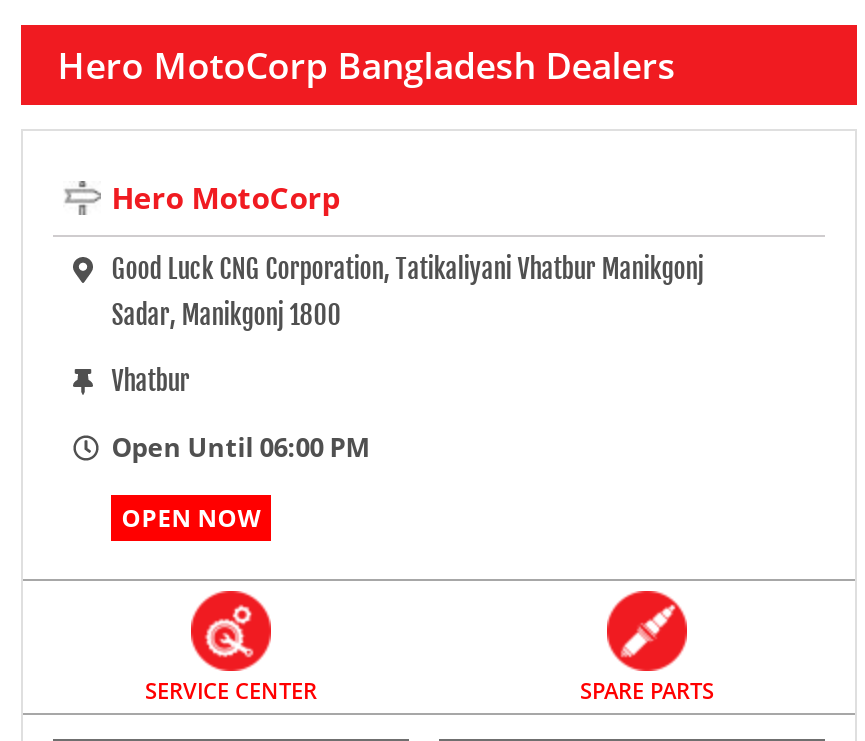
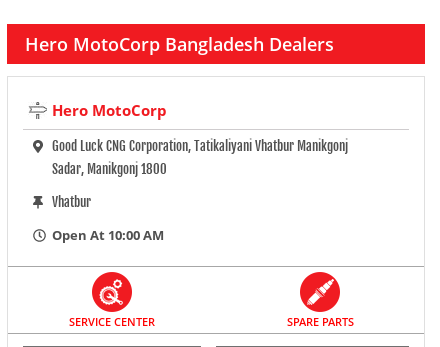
- Open Until 06:00 PM
- OPEN NOW
+ Open At 10:00 AM
